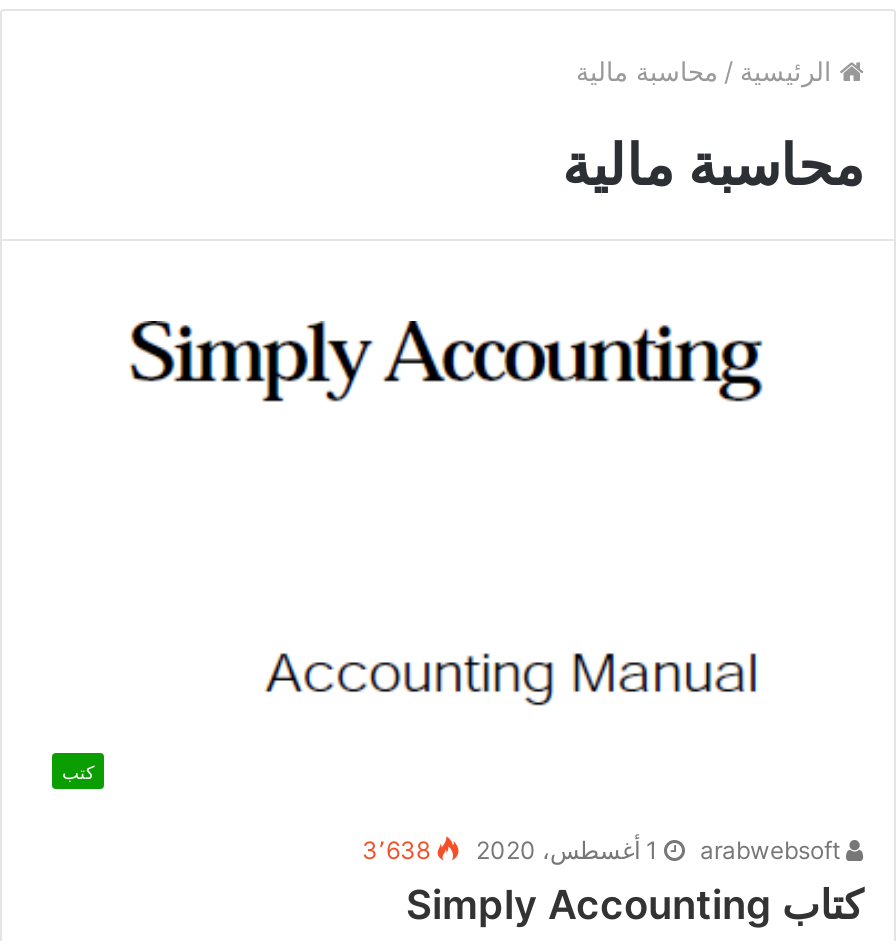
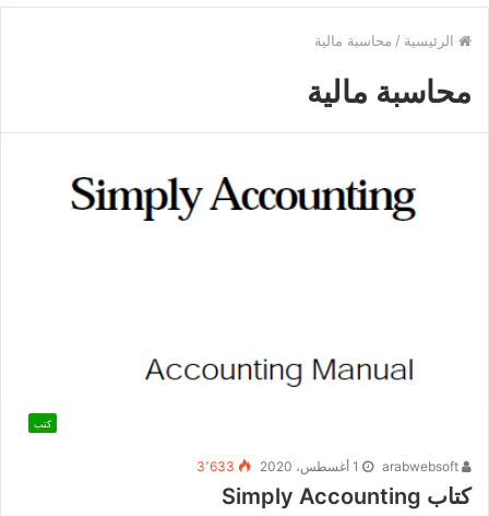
- 3٬638
+ 3٬633
